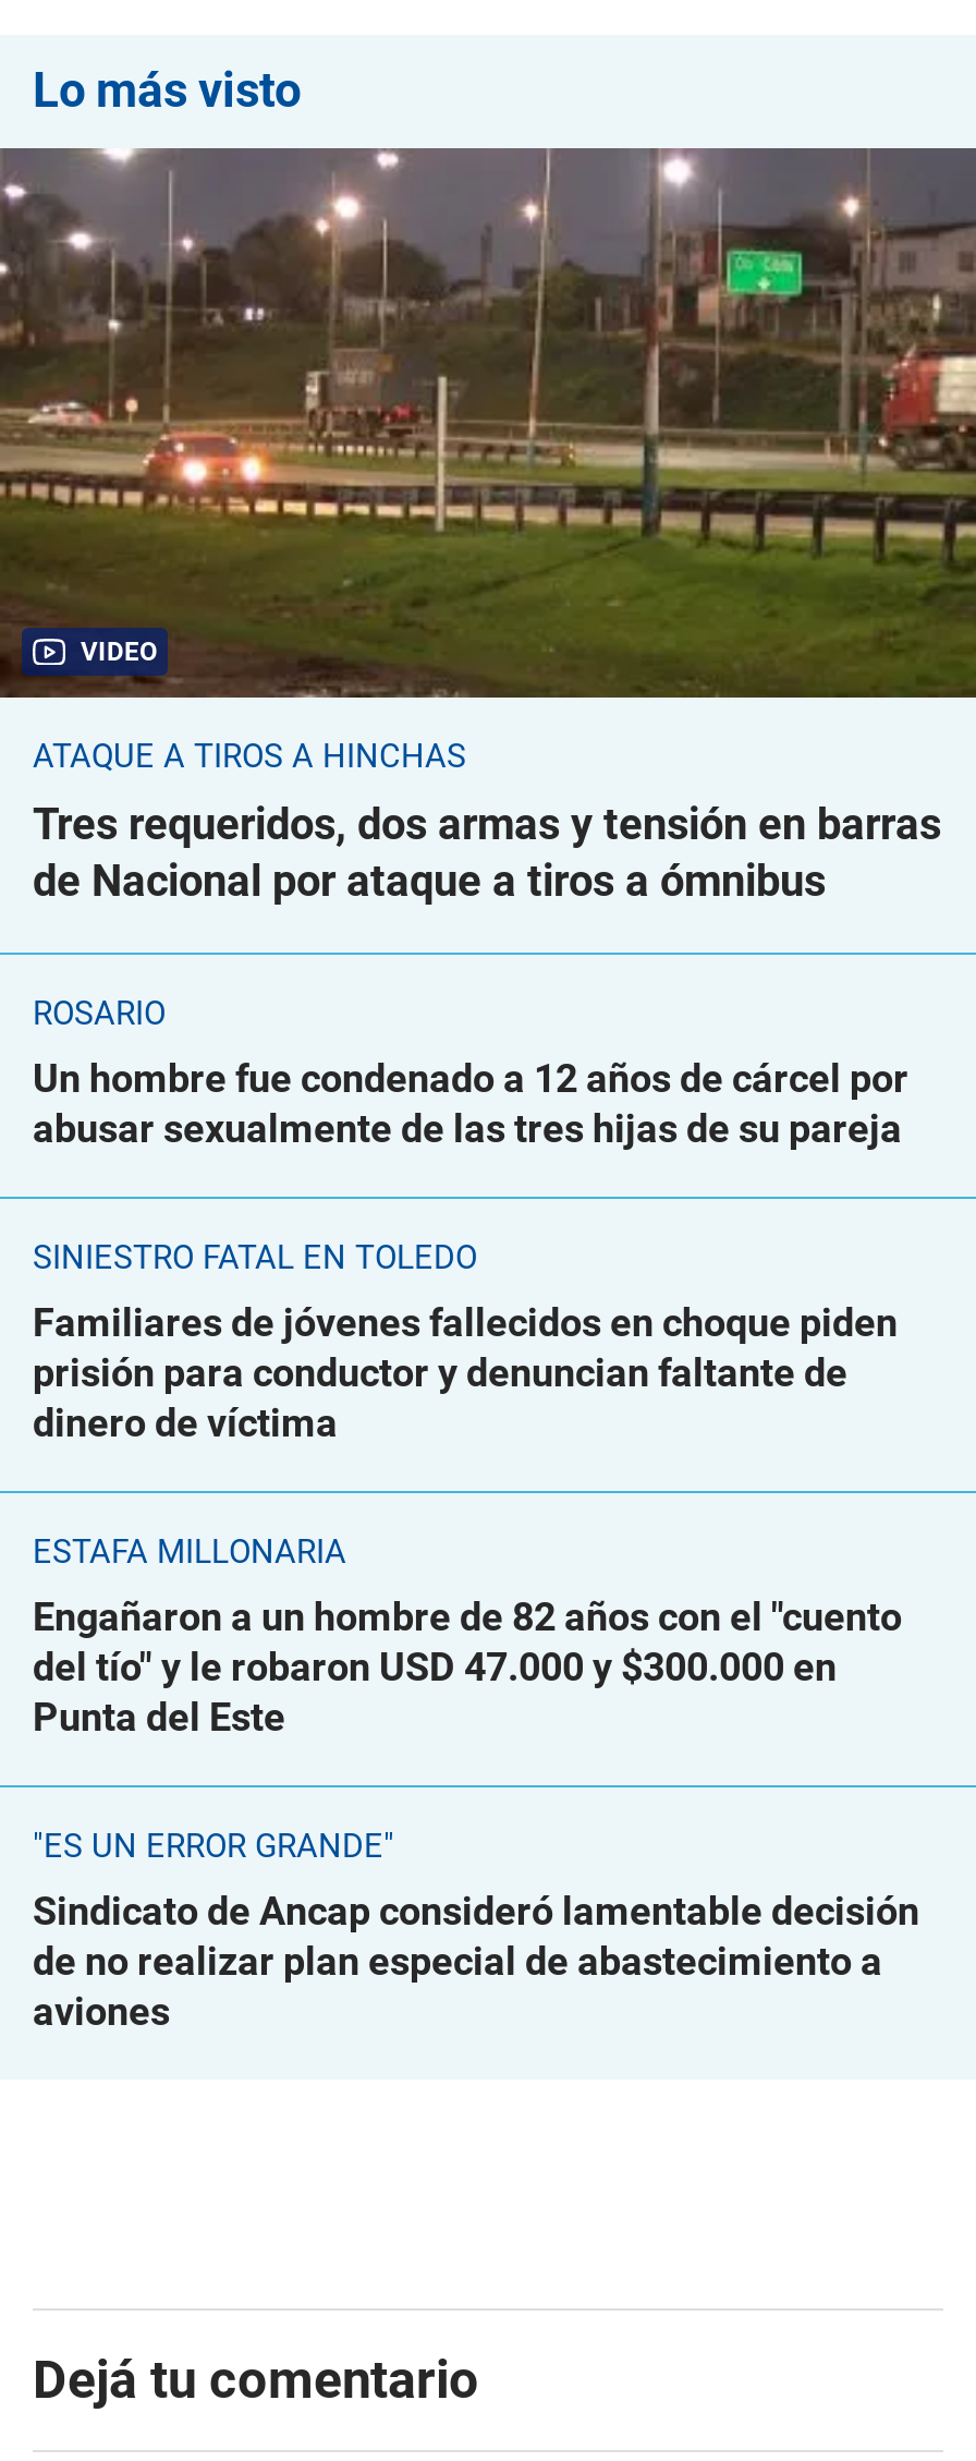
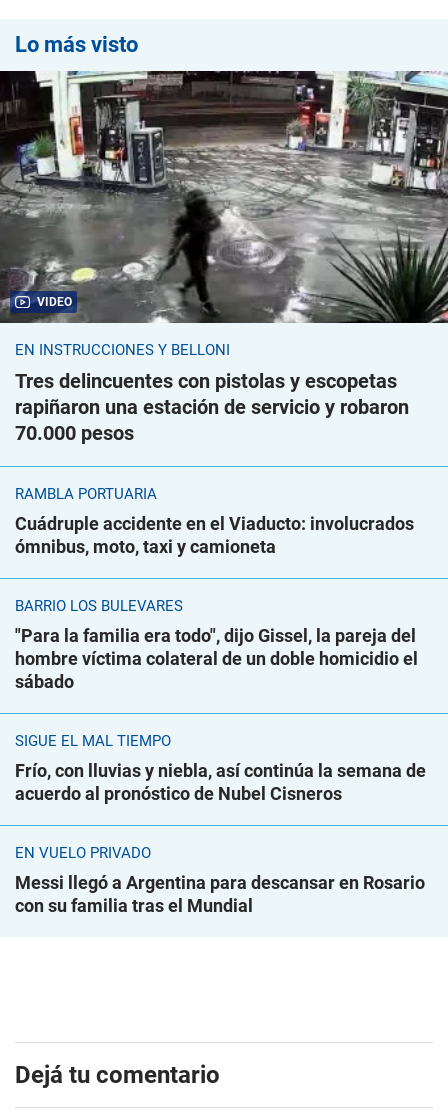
- [image]
- ATAQUE A TIROS A HINCHAS
- Tres requeridos, dos armas y tensión en barras
- de Nacional por ataque a tiros a ómnibus
+ [image]
+ EN INSTRUCCIONES Y BELLONI
+ Tres delincuentes con pistolas y escopetas
+ rapiñaron una estación de servicio y robaron
+ 70.000 pesos

- ROSARIO
+ RAMBLA PORTUARIA

- Un hombre fue condenado a 12 años de cárcel por
- abusar sexualmente de las tres hijas de su pareja
+ Cuádruple accidente en el Viaducto: involucrados
+ ómnibus, moto, taxi y camioneta

- SINIESTRO FATAL EN TOLEDO
+ BARRIO LOS BULEVARES

- Familiares de jóvenes fallecidos en choque piden
- prisión para conductor y denuncian faltante de
- dinero de víctima
+ "Para la familia era todo", dijo Gissel, la pareja del
+ hombre víctima colateral de un doble homicidio el
+ sábado

- ESTAFA MILLONARIA
+ SIGUE EL MAL TIEMPO

- Engañaron a un hombre de 82 años con el "cuento
- del tío" y le robaron USD 47.000 y $300.000 en
- Punta del Este
+ Frío, con lluvias y niebla, así continúa la semana de
+ acuerdo al pronóstico de Nubel Cisneros

- "ES UN ERROR GRANDE"
+ EN VUELO PRIVADO

- Sindicato de Ancap consideró lamentable decisión
- de no realizar plan especial de abastecimiento a
- aviones
+ Messi llegó a Argentina para descansar en Rosario
+ con su familia tras el Mundial
